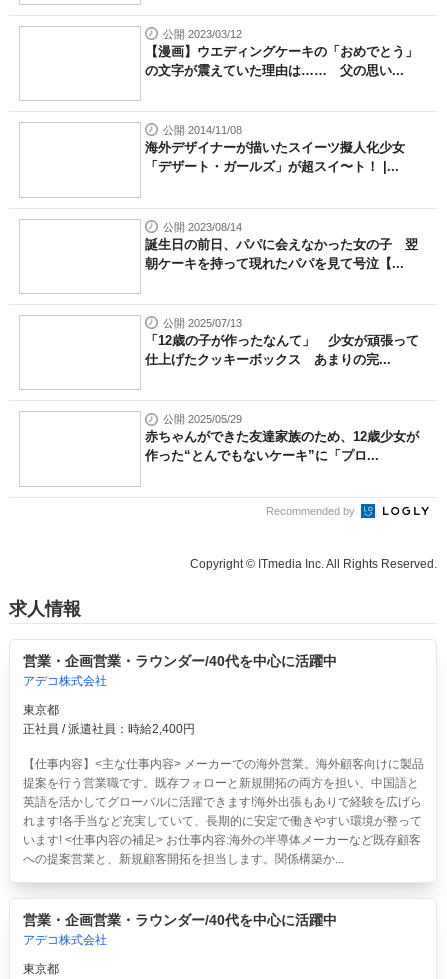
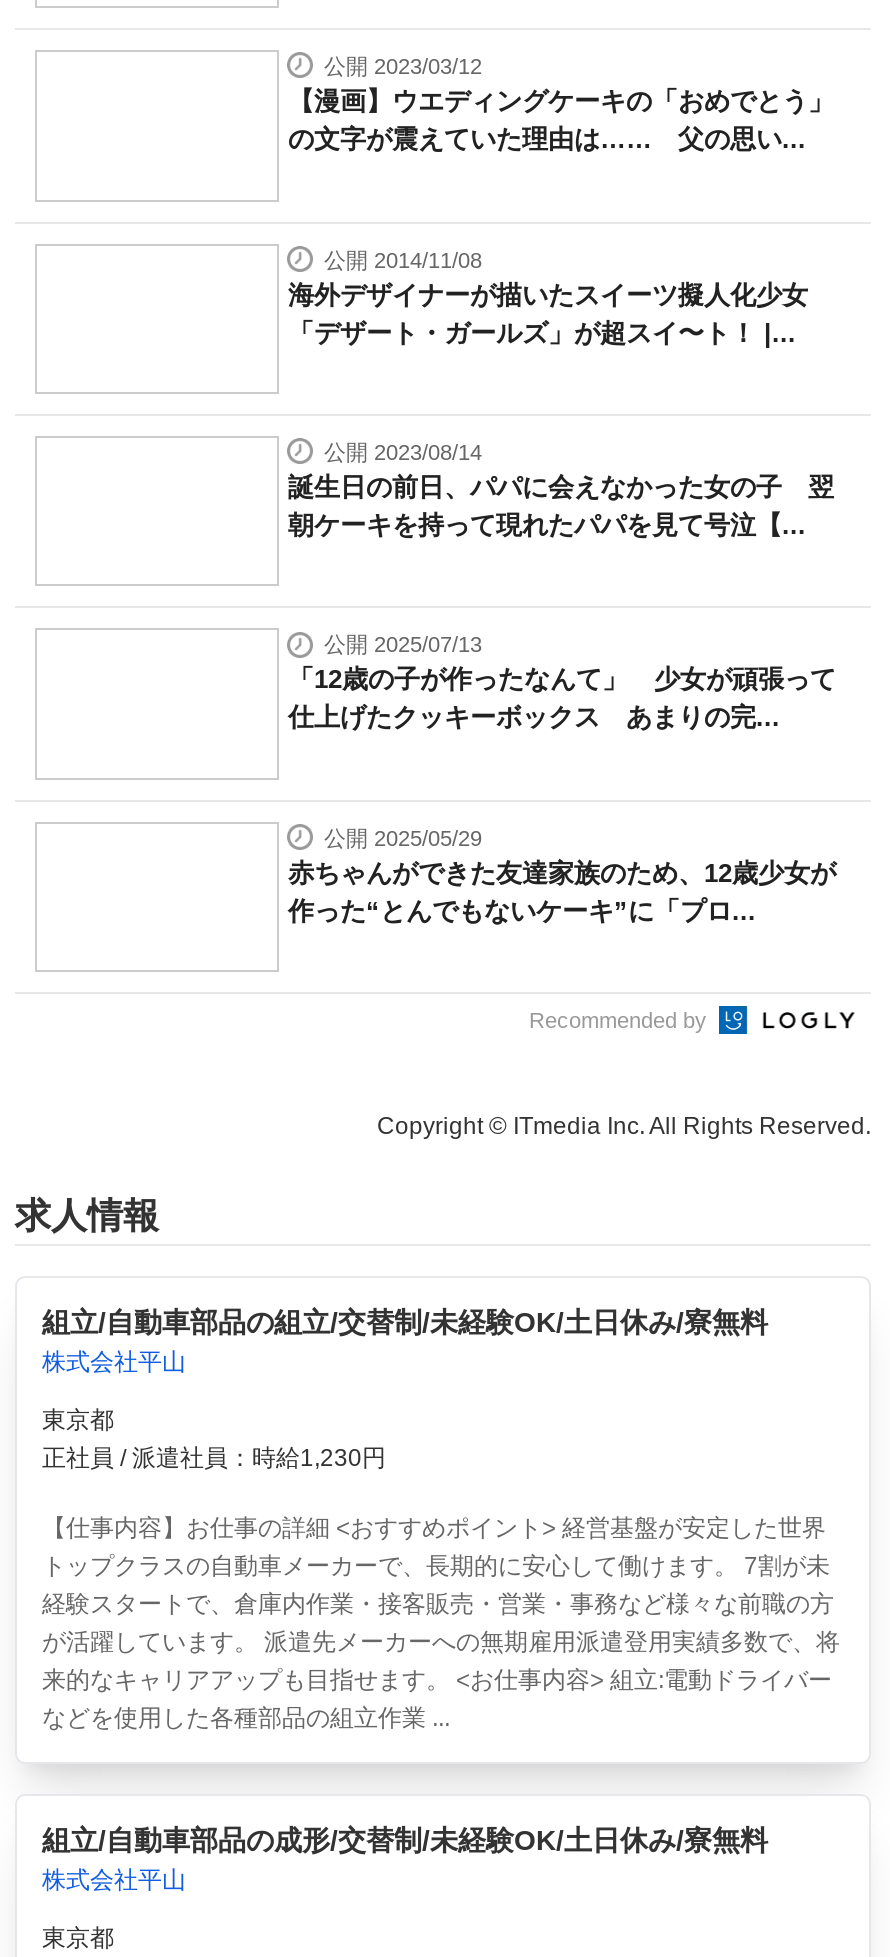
- 営業・企画営業・ラウンダー/40代を中心に活躍中
- アデコ株式会社
+ 組立/自動車部品の組立/交替制/未経験OK/土日休み/寮無料
+ 株式会社平山

- 正社員 / 派遣社員：時給2,400円
+ 正社員 / 派遣社員：時給1,230円

- 【仕事内容】<主な仕事内容> メーカーでの海外営業。海外顧客向けに製品
- 提案を行う営業職です。既存フォローと新規開拓の両方を担い、中国語と
- 英語を活かしてグローバルに活躍できます!海外出張もありで経験を広げら
- れます!各手当など充実していて、長期的に安定で働きやすい環境が整って
- います! <仕事内容の補足> お仕事内容:海外の半導体メーカーなど既存顧客
- への提案営業と、新規顧客開拓を担当します。関係構築か...
+ 【仕事内容】お仕事の詳細 <おすすめポイント> 経営基盤が安定した世界
+ トップクラスの自動車メーカーで、長期的に安心して働けます。 7割が未
+ 経験スタートで、倉庫内作業・接客販売・営業・事務など様々な前職の方
+ が活躍しています。 派遣先メーカーへの無期雇用派遣登用実績多数で、将
+ 来的なキャリアアップも目指せます。 <お仕事内容> 組立:電動ドライバー
+ などを使用した各種部品の組立作業 ...

- 営業・企画営業・ラウンダー/40代を中心に活躍中
- アデコ株式会社
+ 組立/自動車部品の成形/交替制/未経験OK/土日休み/寮無料
+ 株式会社平山
